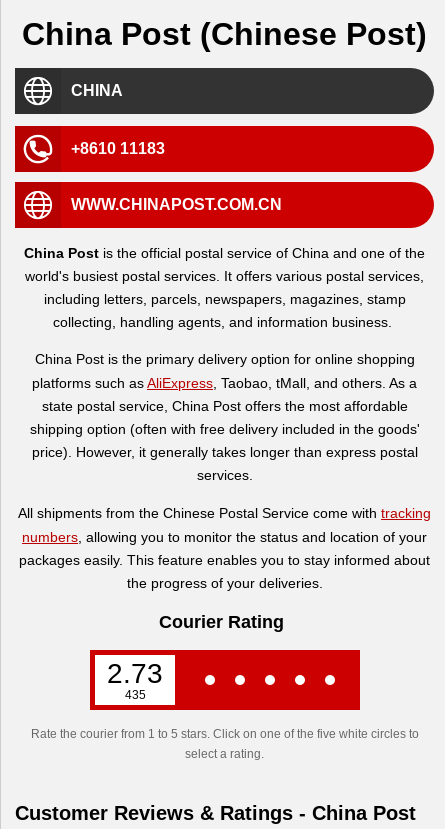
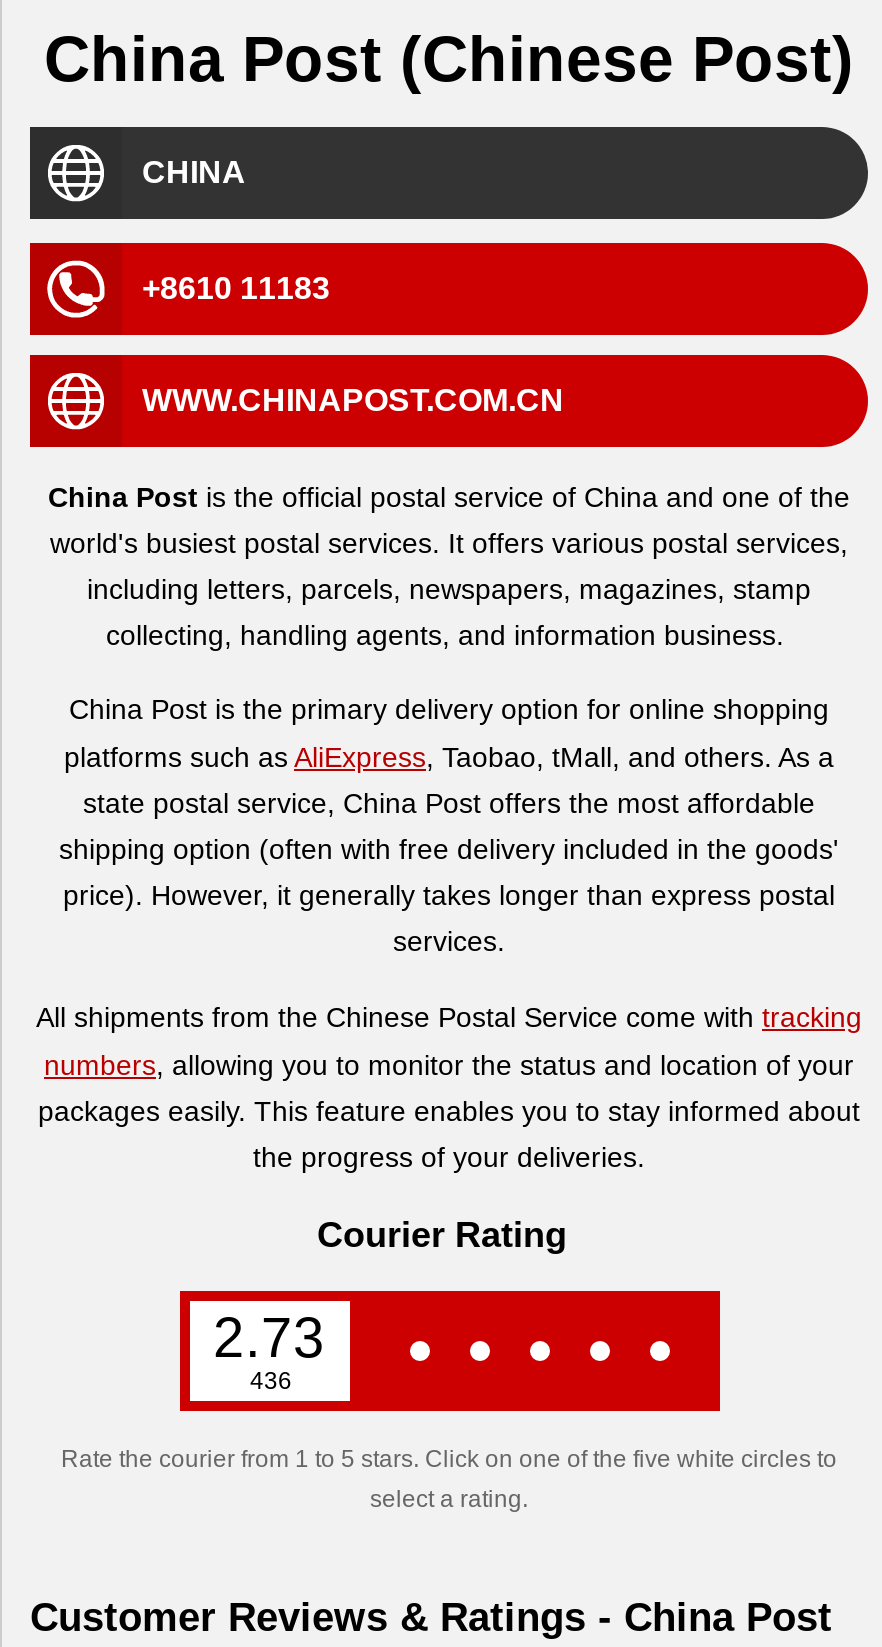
- 435
+ 436
